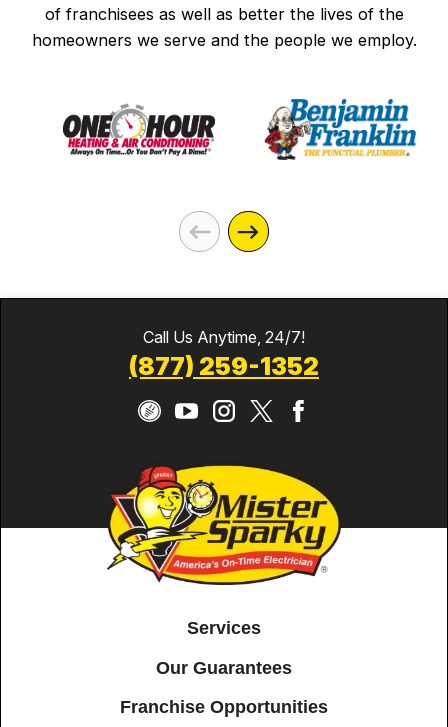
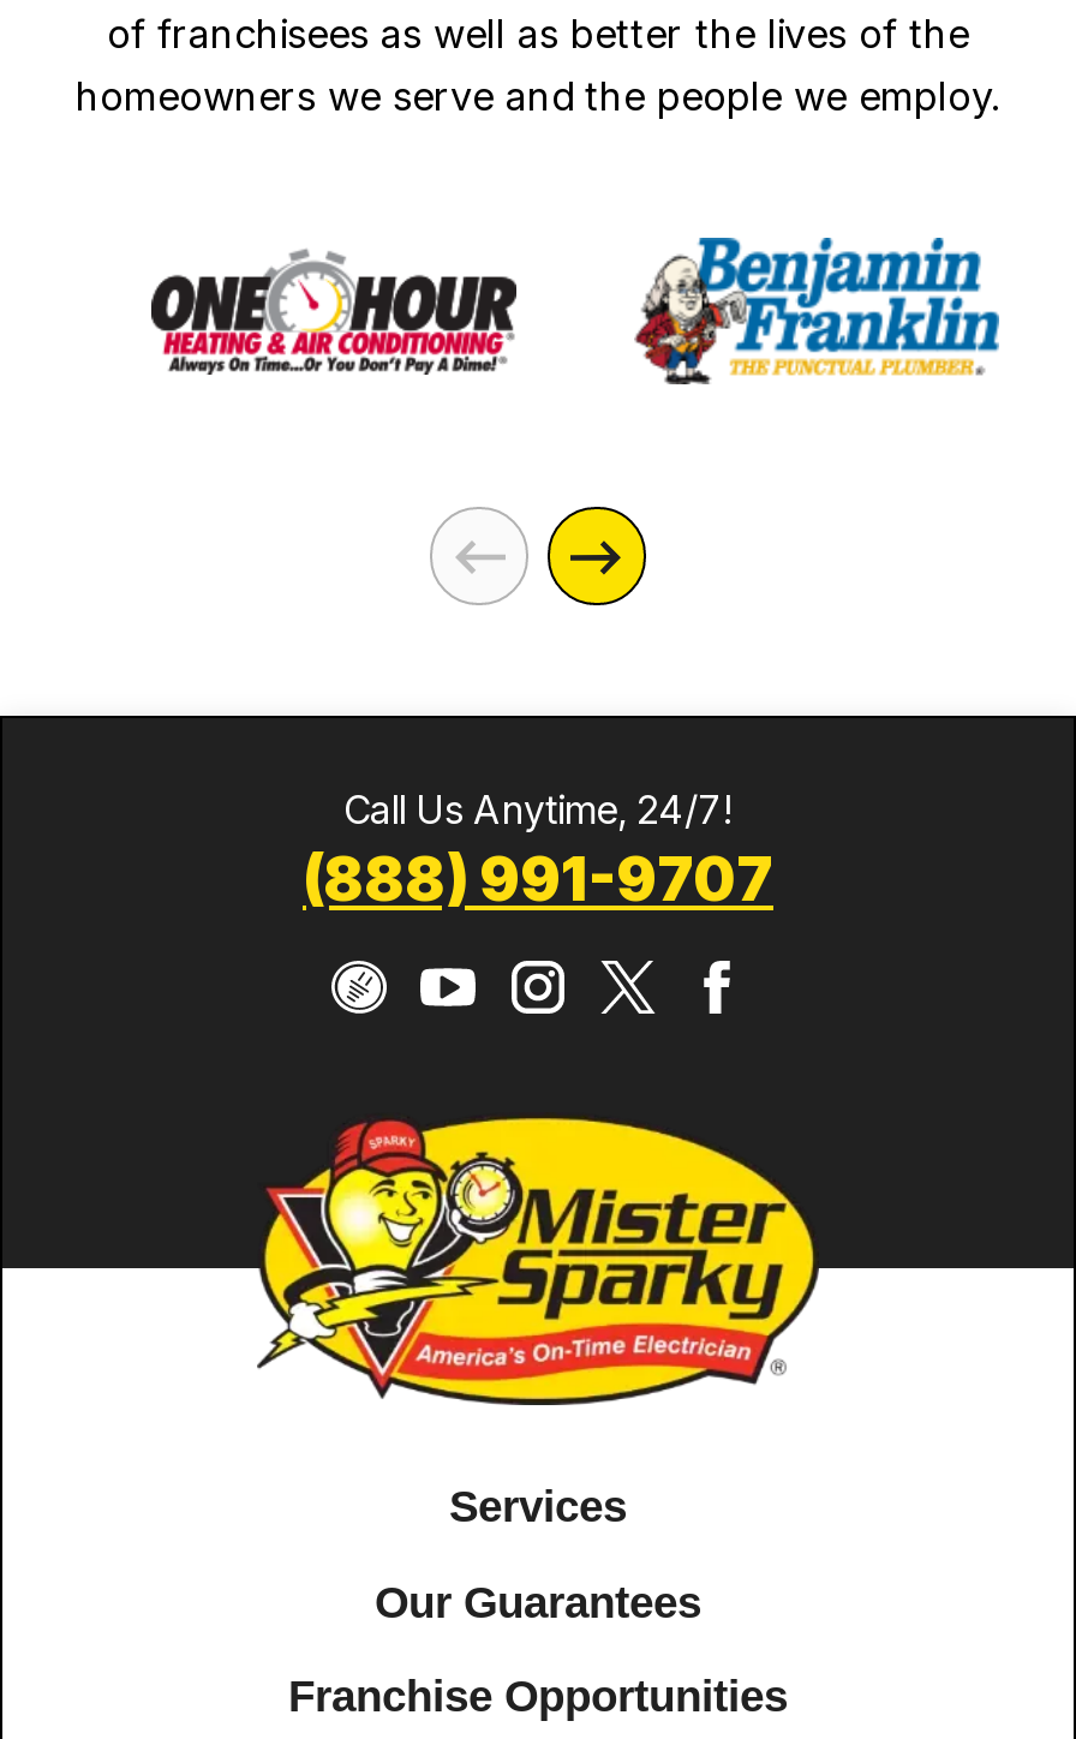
- (877) 259-1352
+ (888) 991-9707
